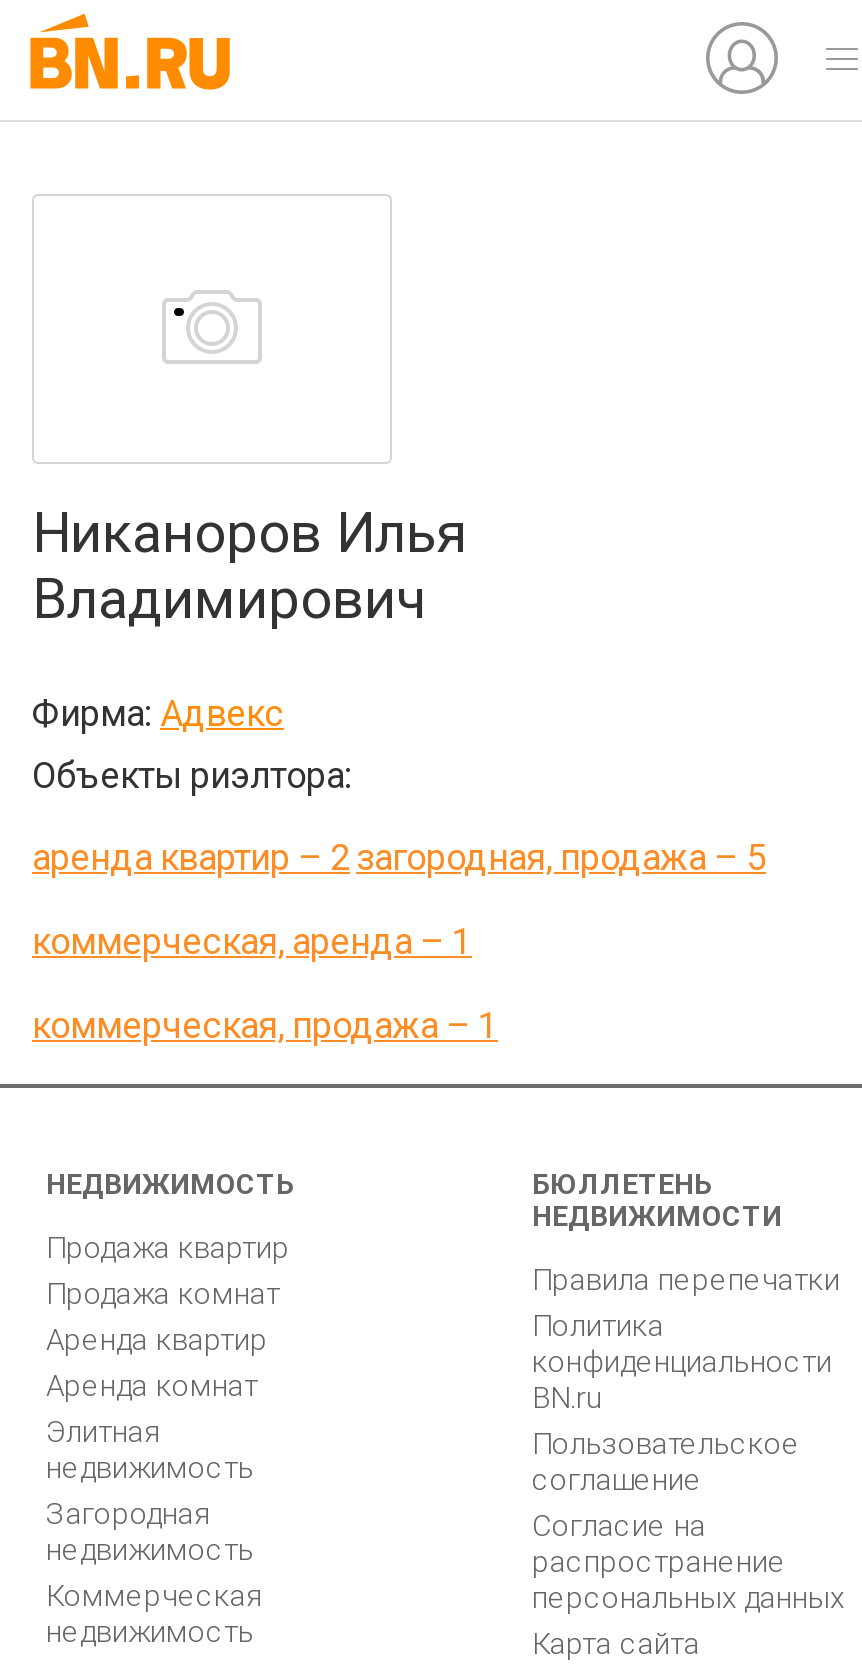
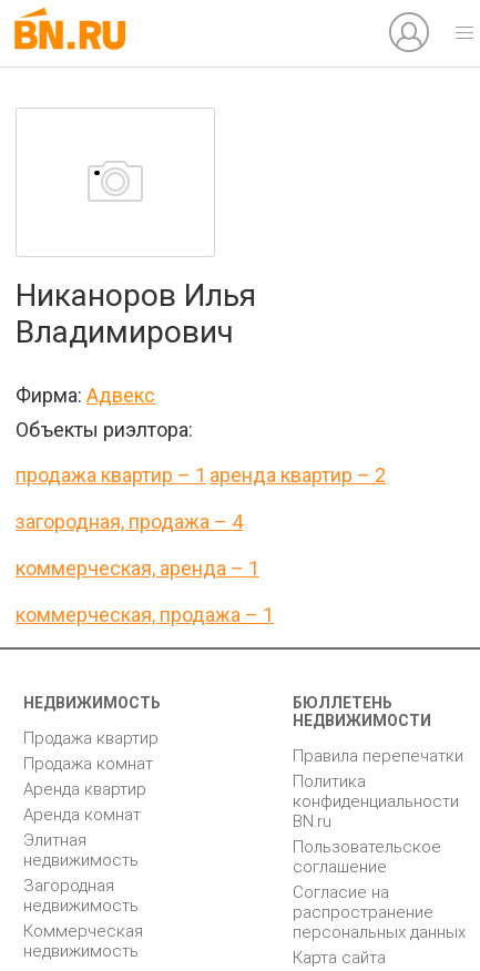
- аренда квартир – 2 загородная, продажа – 5
+ продажа квартир – 1 аренда квартир – 2
+ загородная, продажа – 4
